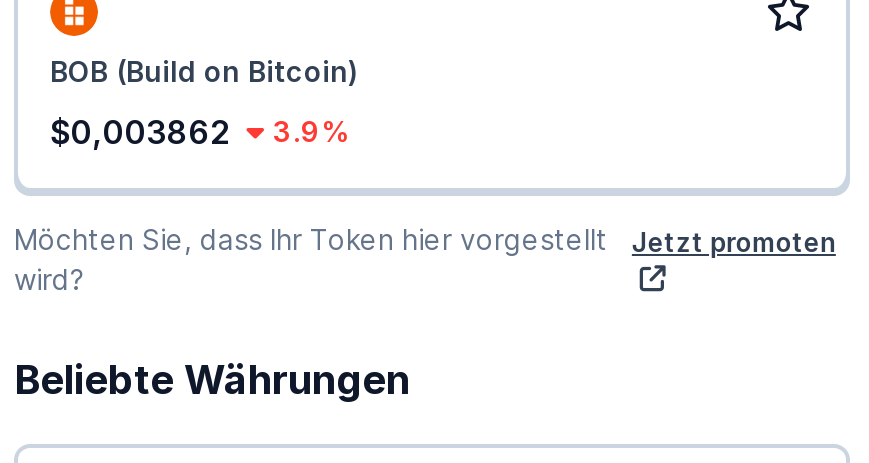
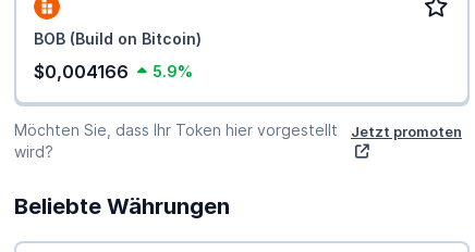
- $0,003862
+ $0,004166

- 3.9%
+ 5.9%
